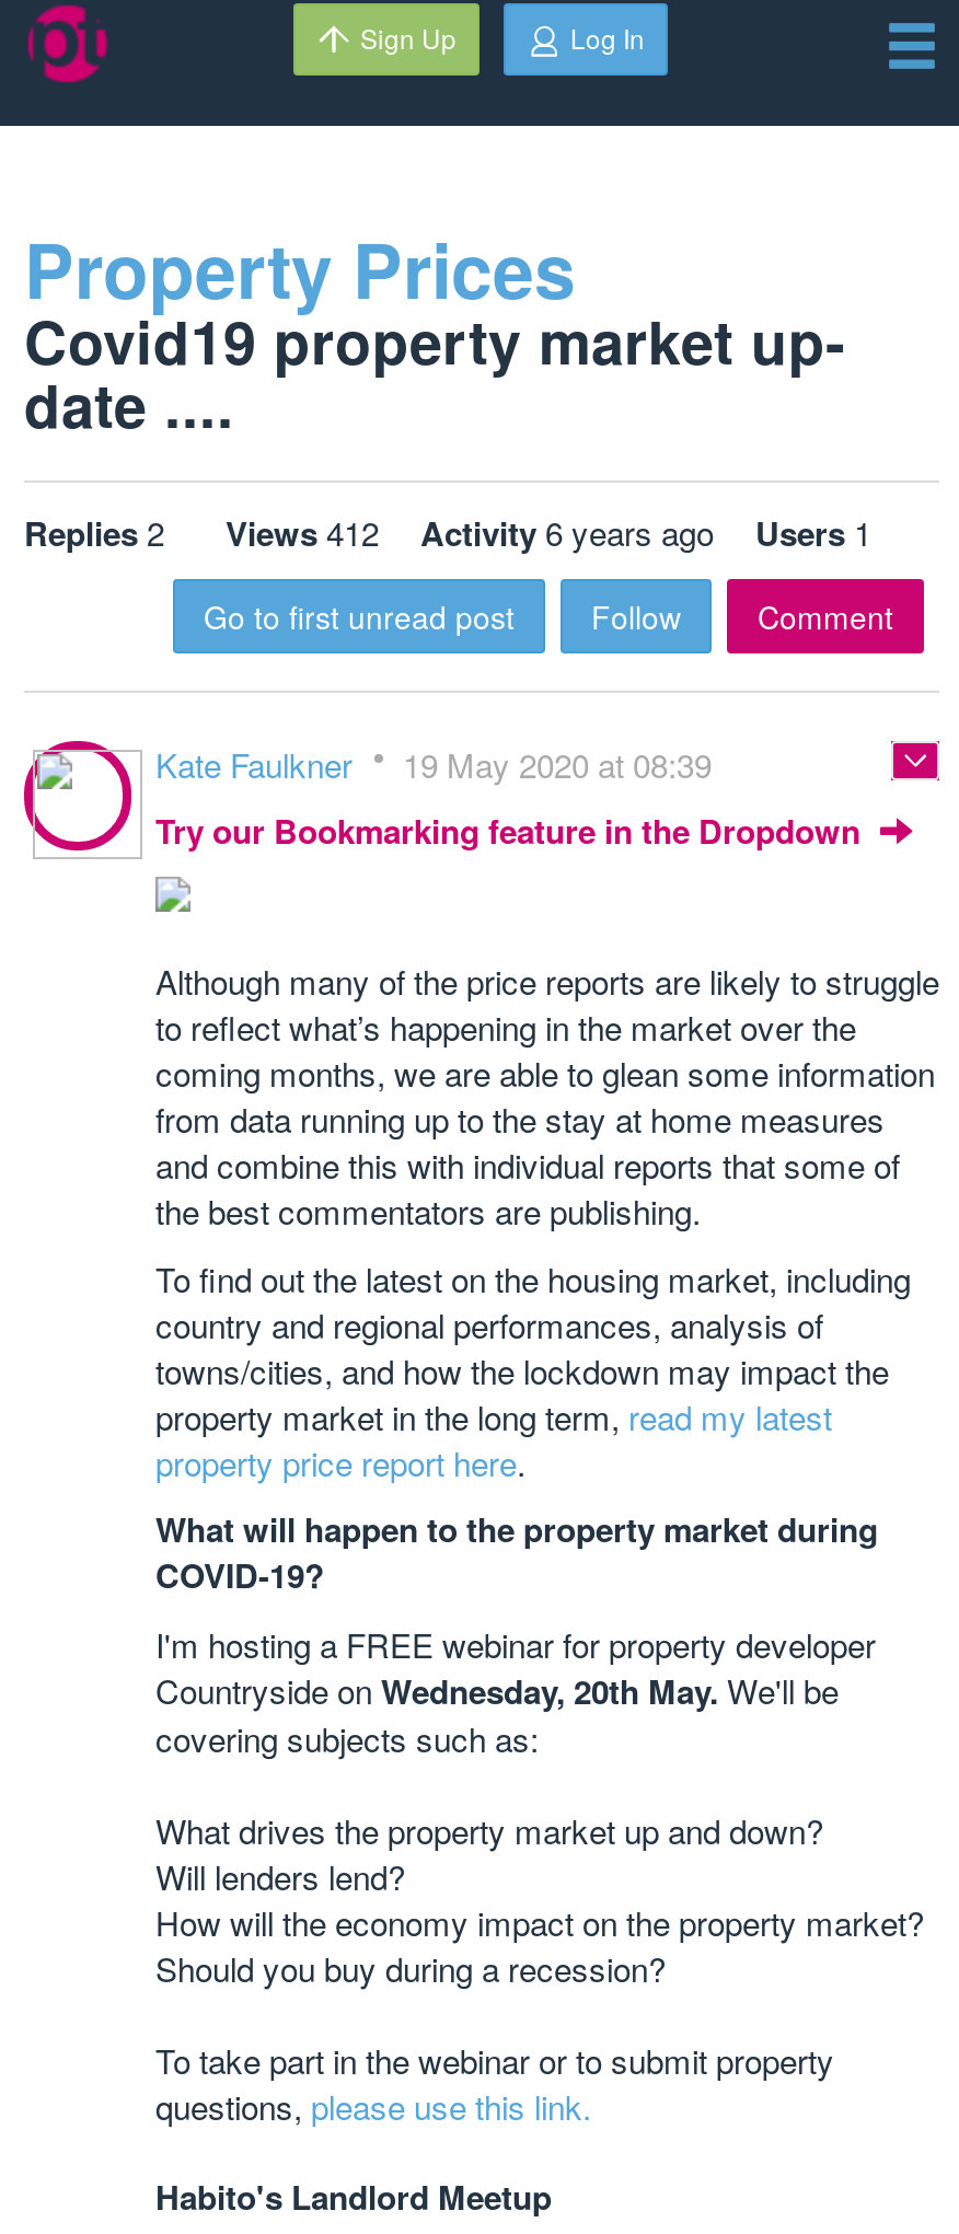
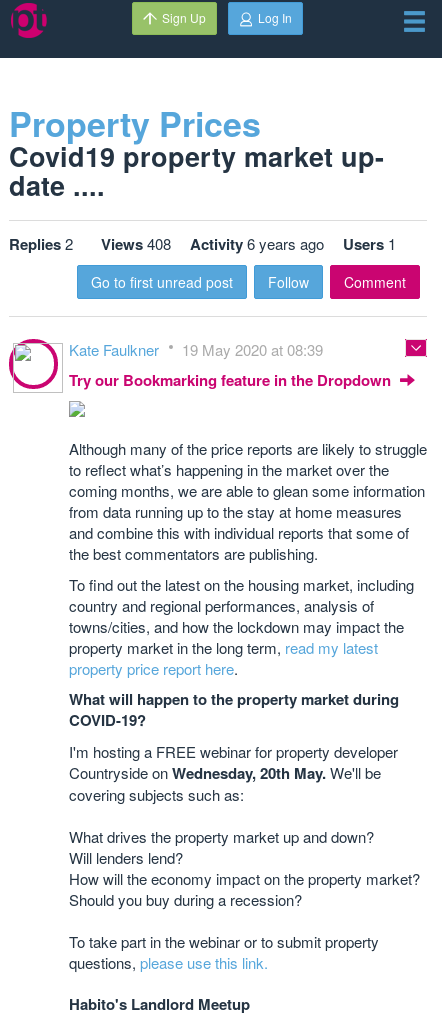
- Replies 2 Views 412 Activity 6 years ago Users 1
+ Replies 2 Views 408 Activity 6 years ago Users 1
